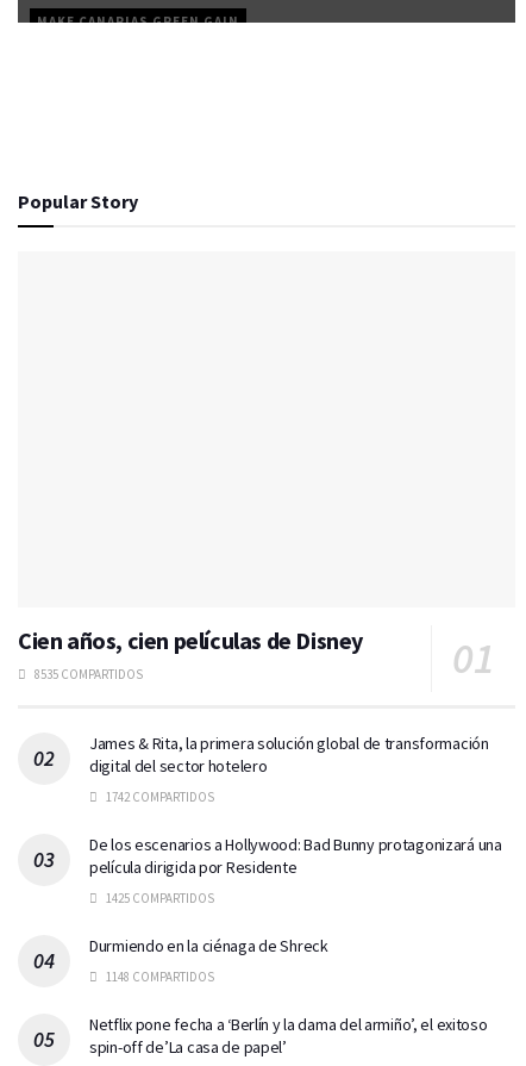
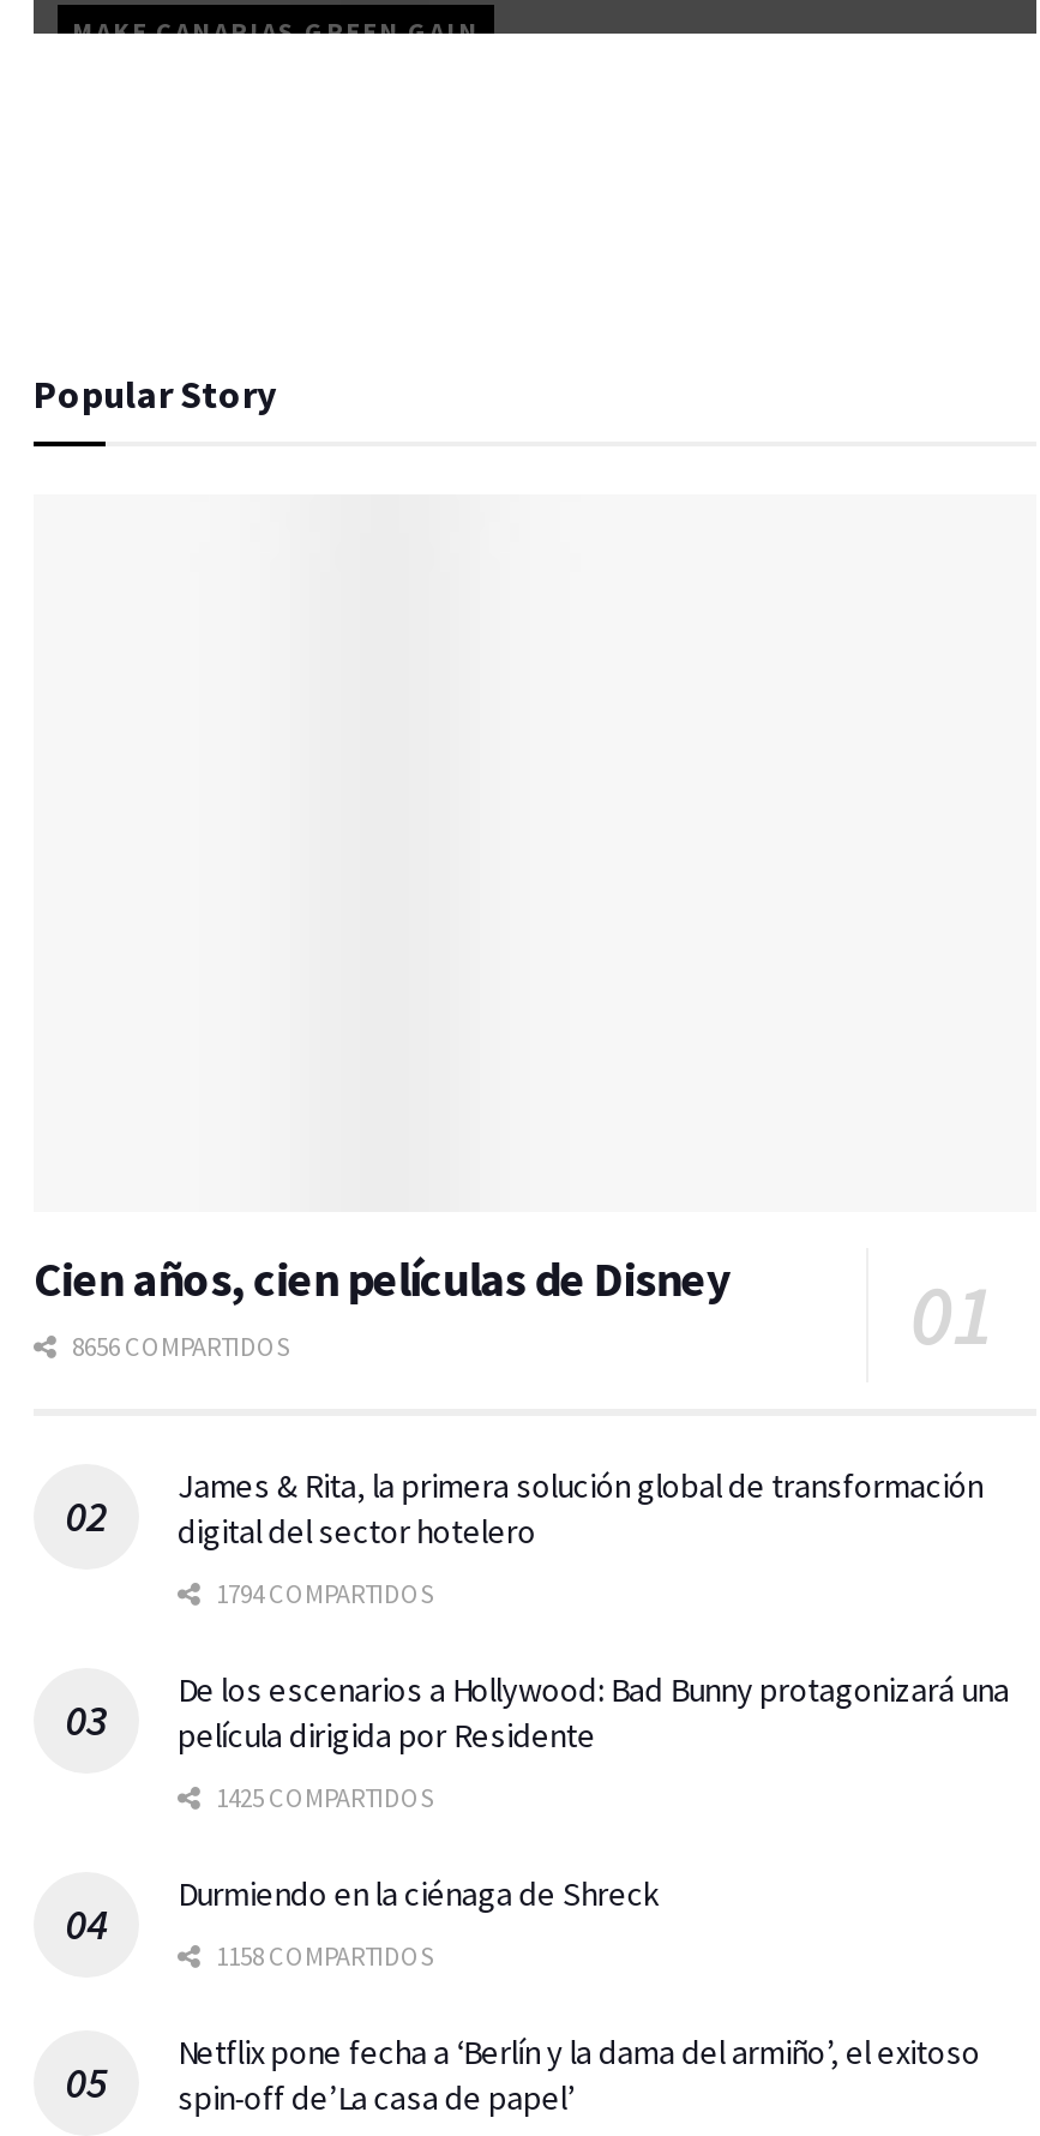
- 8535 COMPARTIDOS
+ 8656 COMPARTIDOS

- 1742 COMPARTIDOS
+ 1794 COMPARTIDOS

- 1148 COMPARTIDOS
+ 1158 COMPARTIDOS
